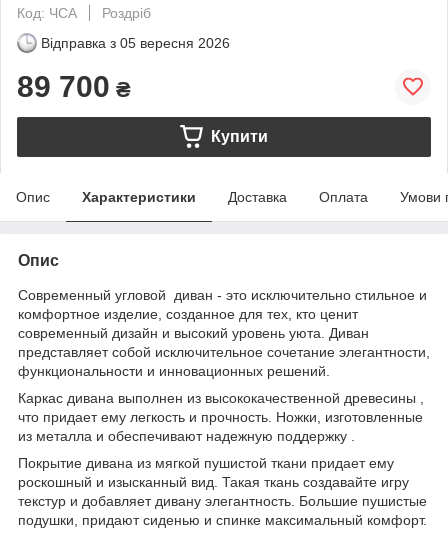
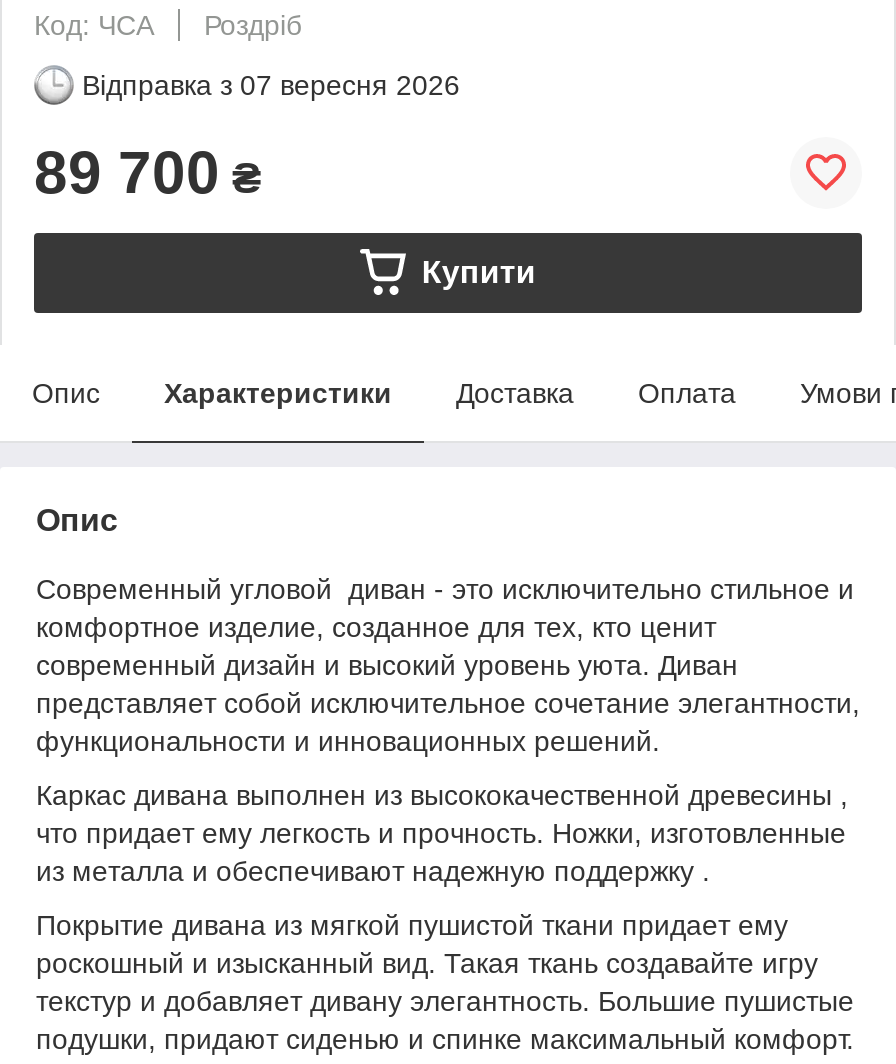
- Відправка з 05 вересня 2026
+ Відправка з 07 вересня 2026
